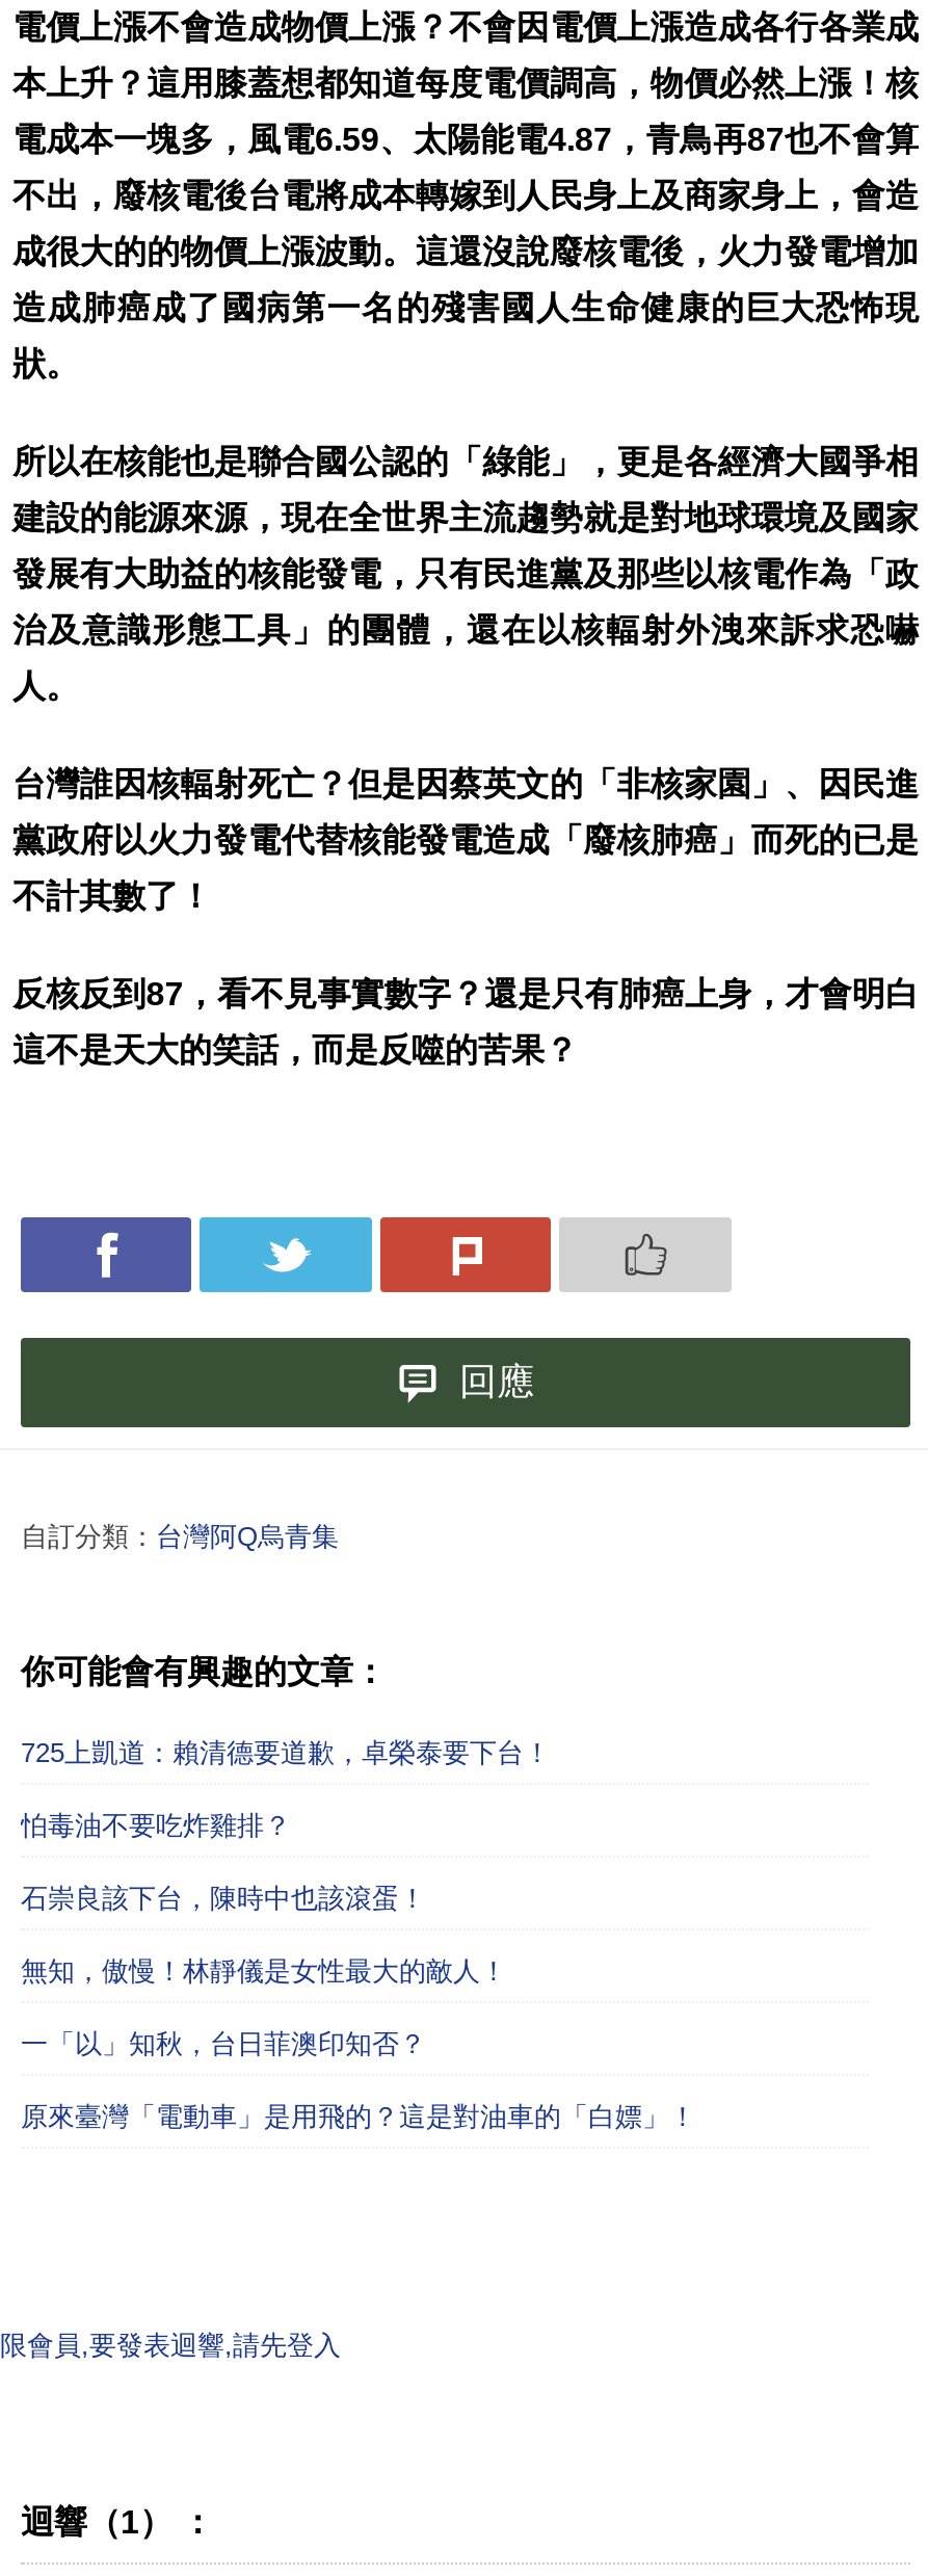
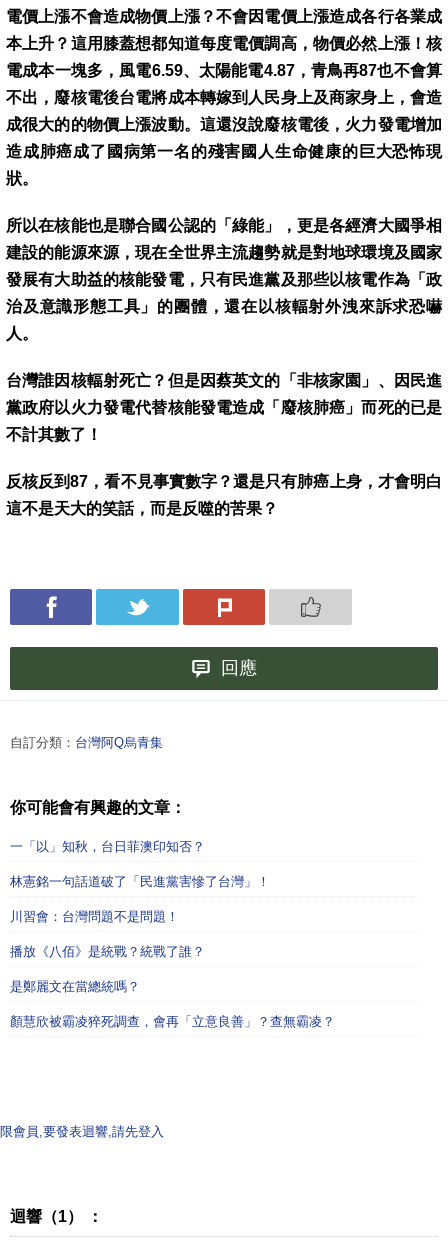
- 725上凱道：賴清德要道歉，卓榮泰要下台！
- 怕毒油不要吃炸雞排？
- 石崇良該下台，陳時中也該滾蛋！
- 無知，傲慢！林靜儀是女性最大的敵人！

moved up: 一「以」知秋，台日菲澳印知否？

- 原來臺灣「電動車」是用飛的？這是對油車的「白嫖」！
+ 林憲銘一句話道破了「民進黨害慘了台灣」！
+ 川習會：台灣問題不是問題！
+ 播放《八佰》是統戰？統戰了誰？
+ 是鄭麗文在當總統嗎？
+ 顏慧欣被霸凌猝死調查，會再「立意良善」？查無霸凌？
